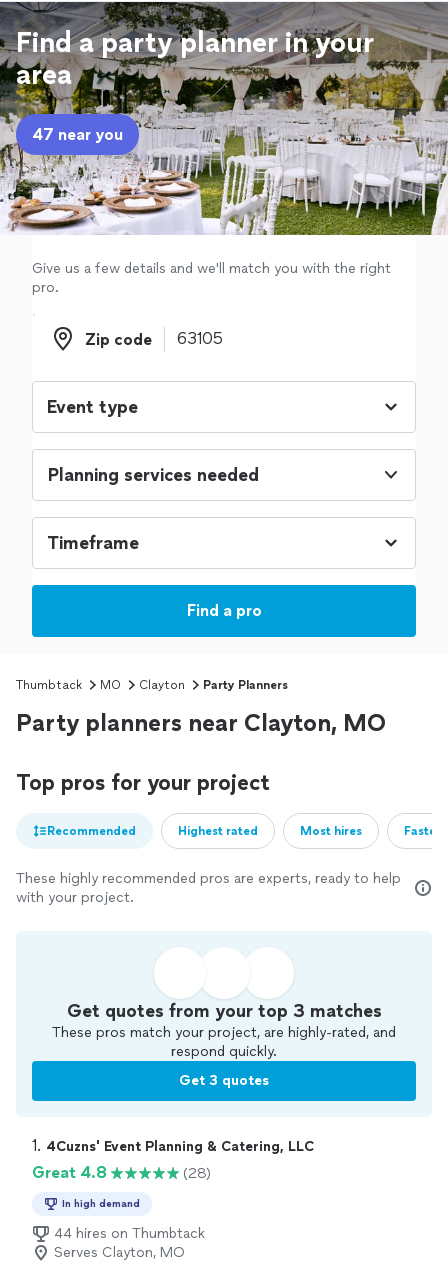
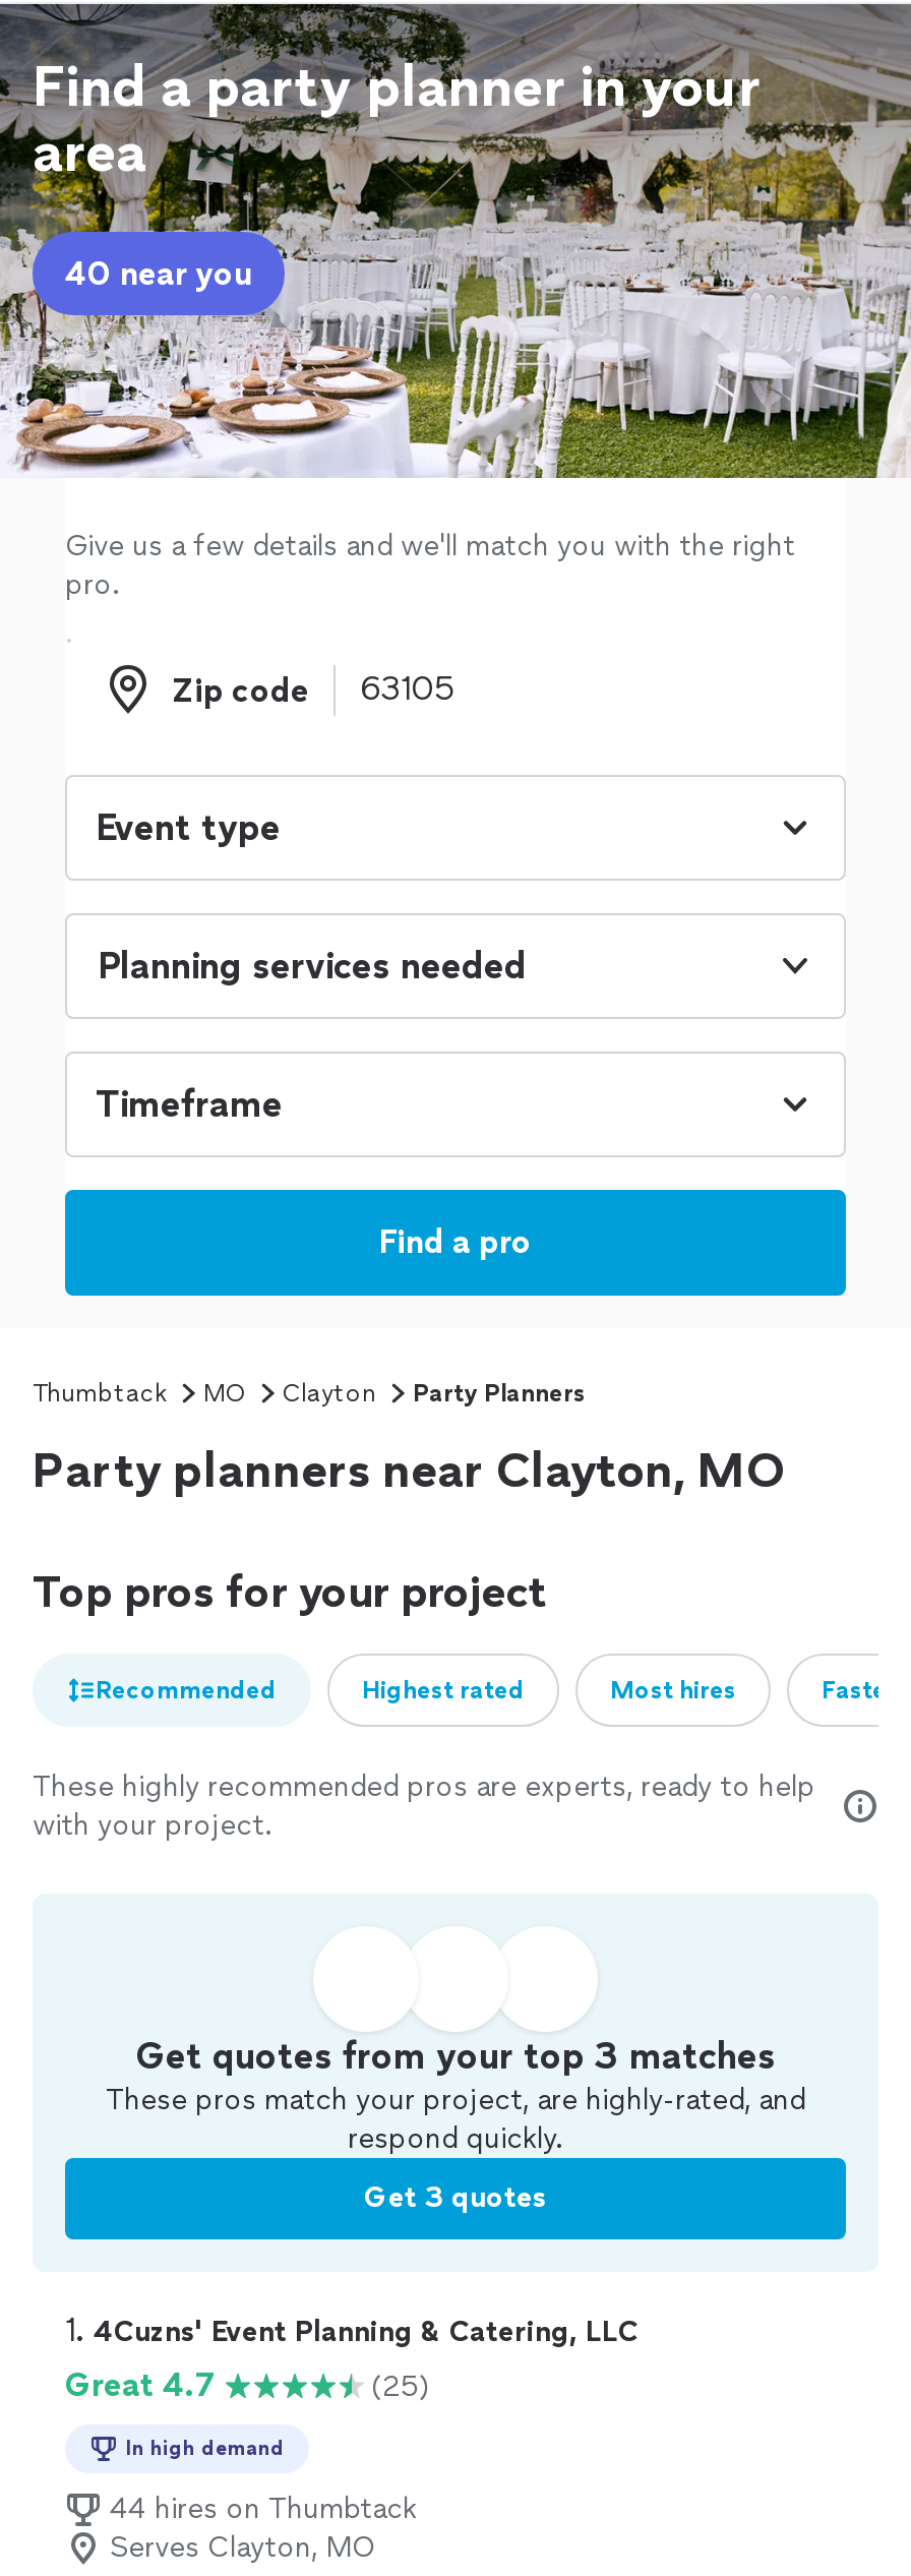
- 47 near you
+ 40 near you

- Great 4.8
+ Great 4.7

- (28)
+ (25)
